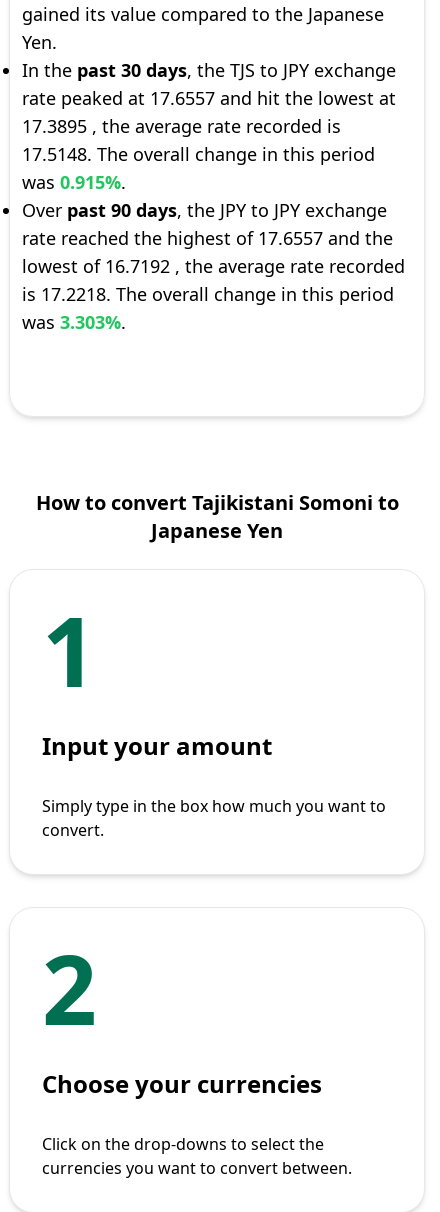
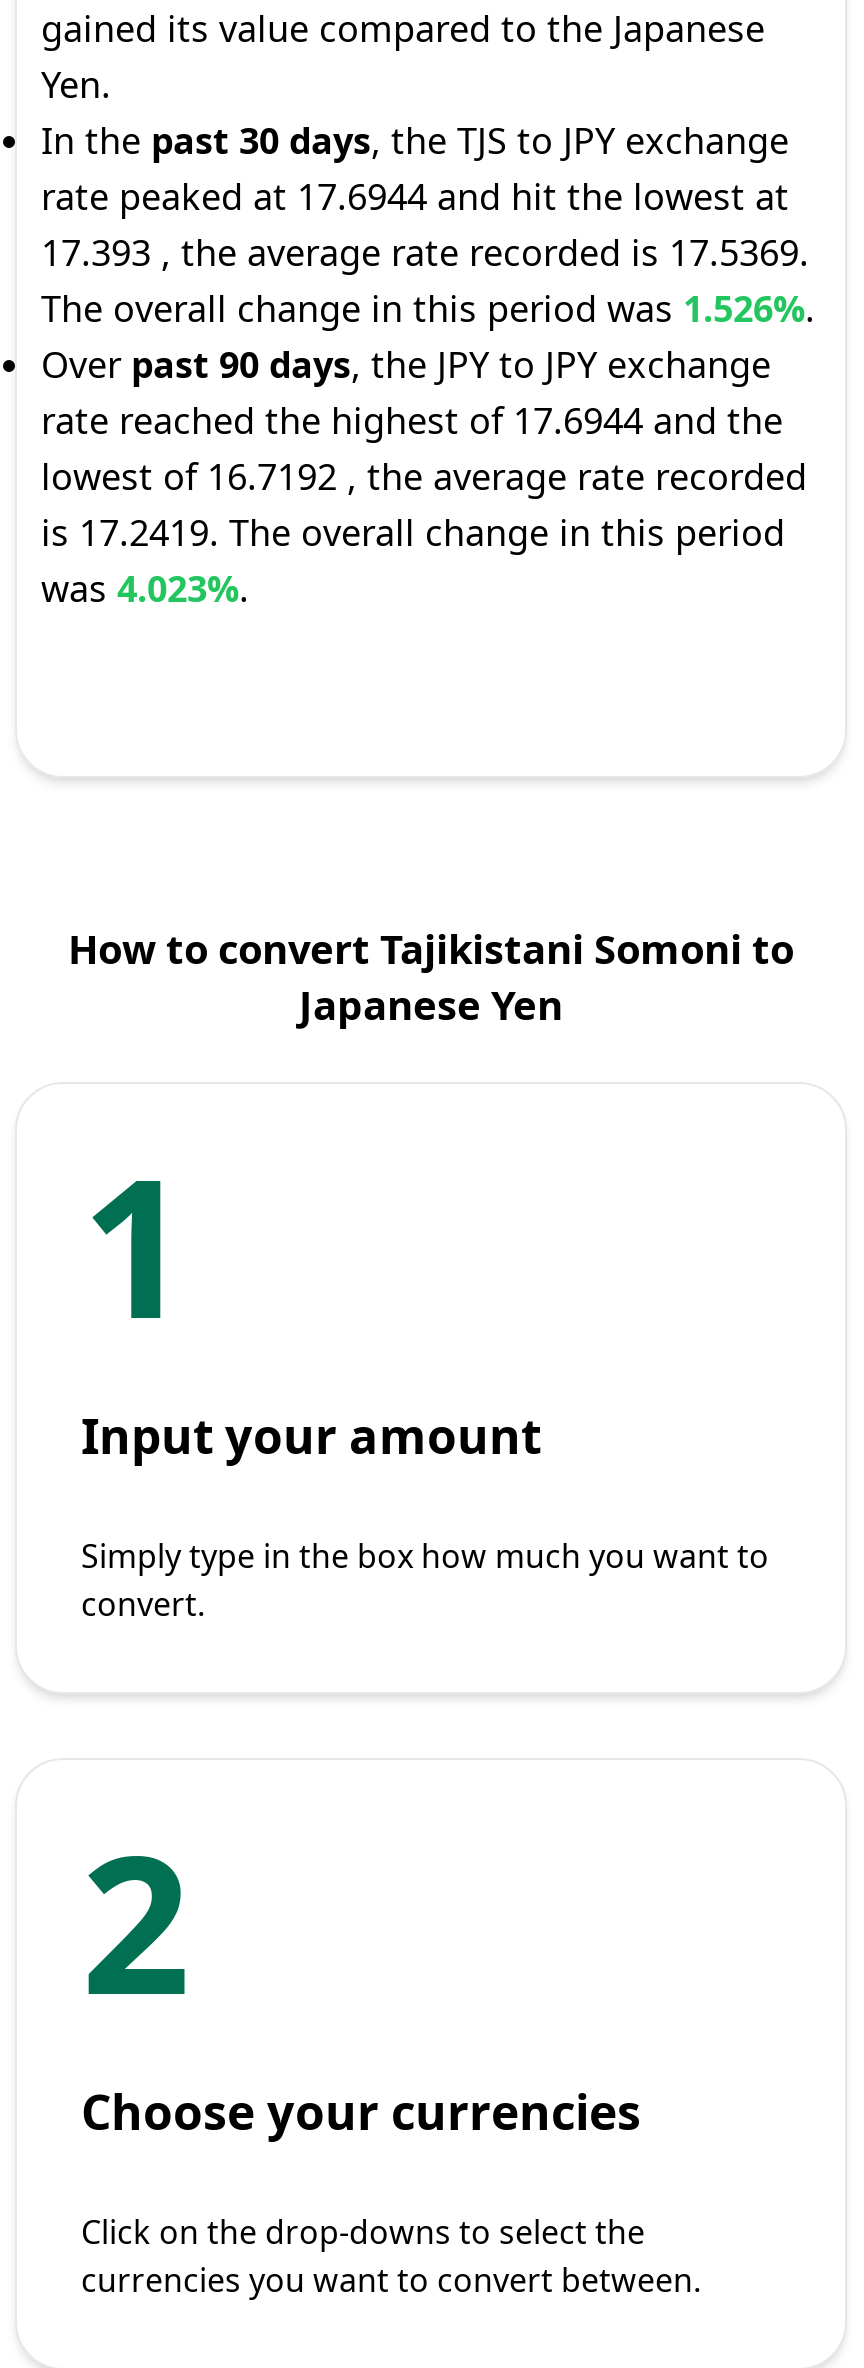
- rate peaked at 17.6557 and hit the lowest at
- 17.3895 , the average rate recorded is
- 17.5148. The overall change in this period
- was 0.915%.
+ rate peaked at 17.6944 and hit the lowest at
+ 17.393 , the average rate recorded is 17.5369.
+ The overall change in this period was 1.526%.

- rate reached the highest of 17.6557 and the
+ rate reached the highest of 17.6944 and the

- is 17.2218. The overall change in this period
+ is 17.2419. The overall change in this period

- was 3.303%.
+ was 4.023%.
